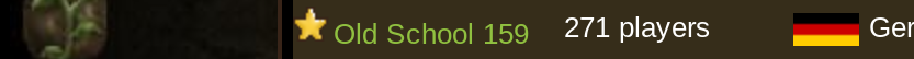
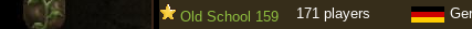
- Old School 159 271 players
+ Old School 159 171 players
